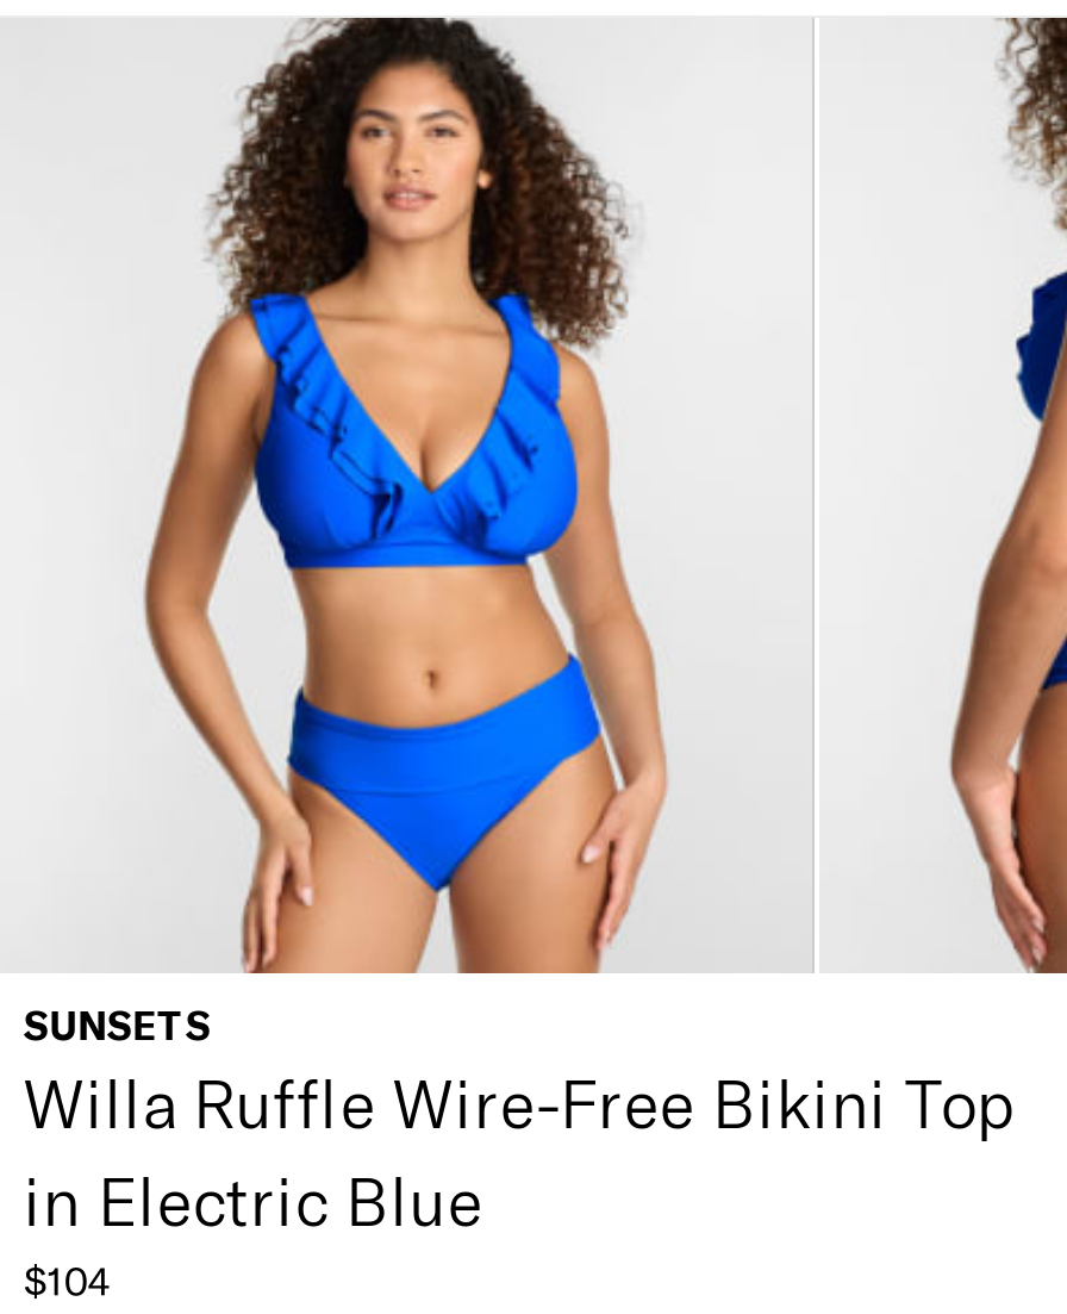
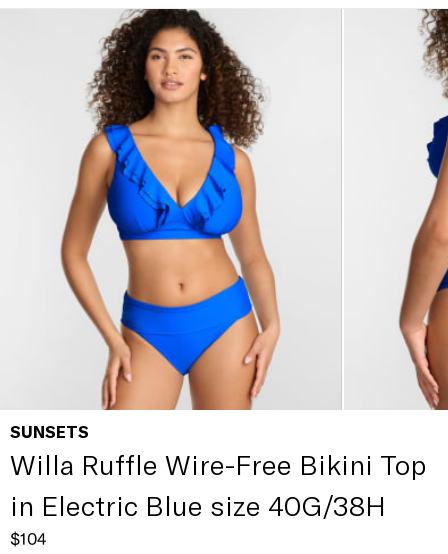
- in Electric Blue
+ in Electric Blue size 40G/38H
